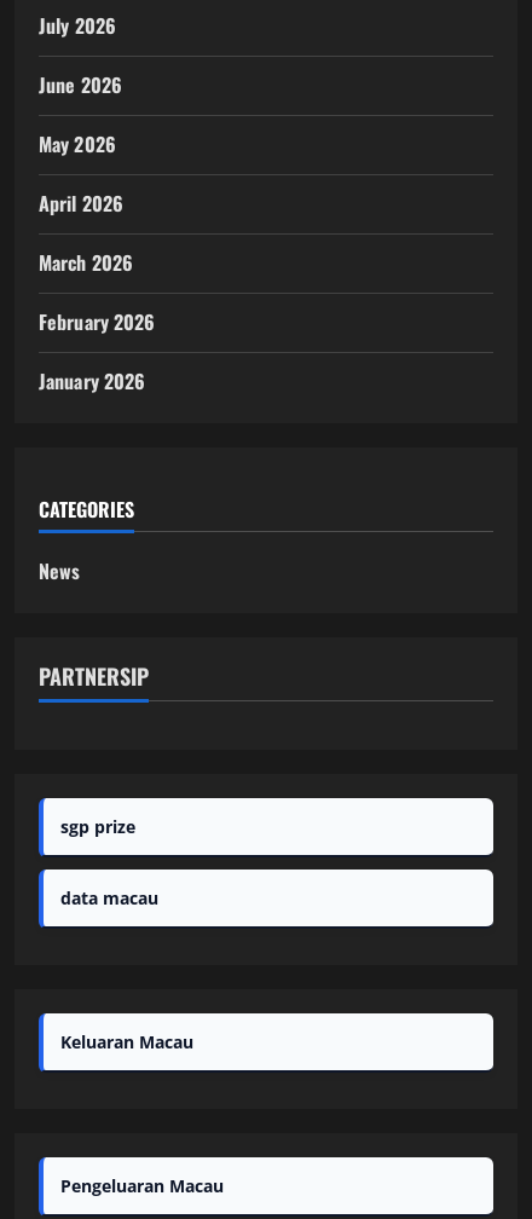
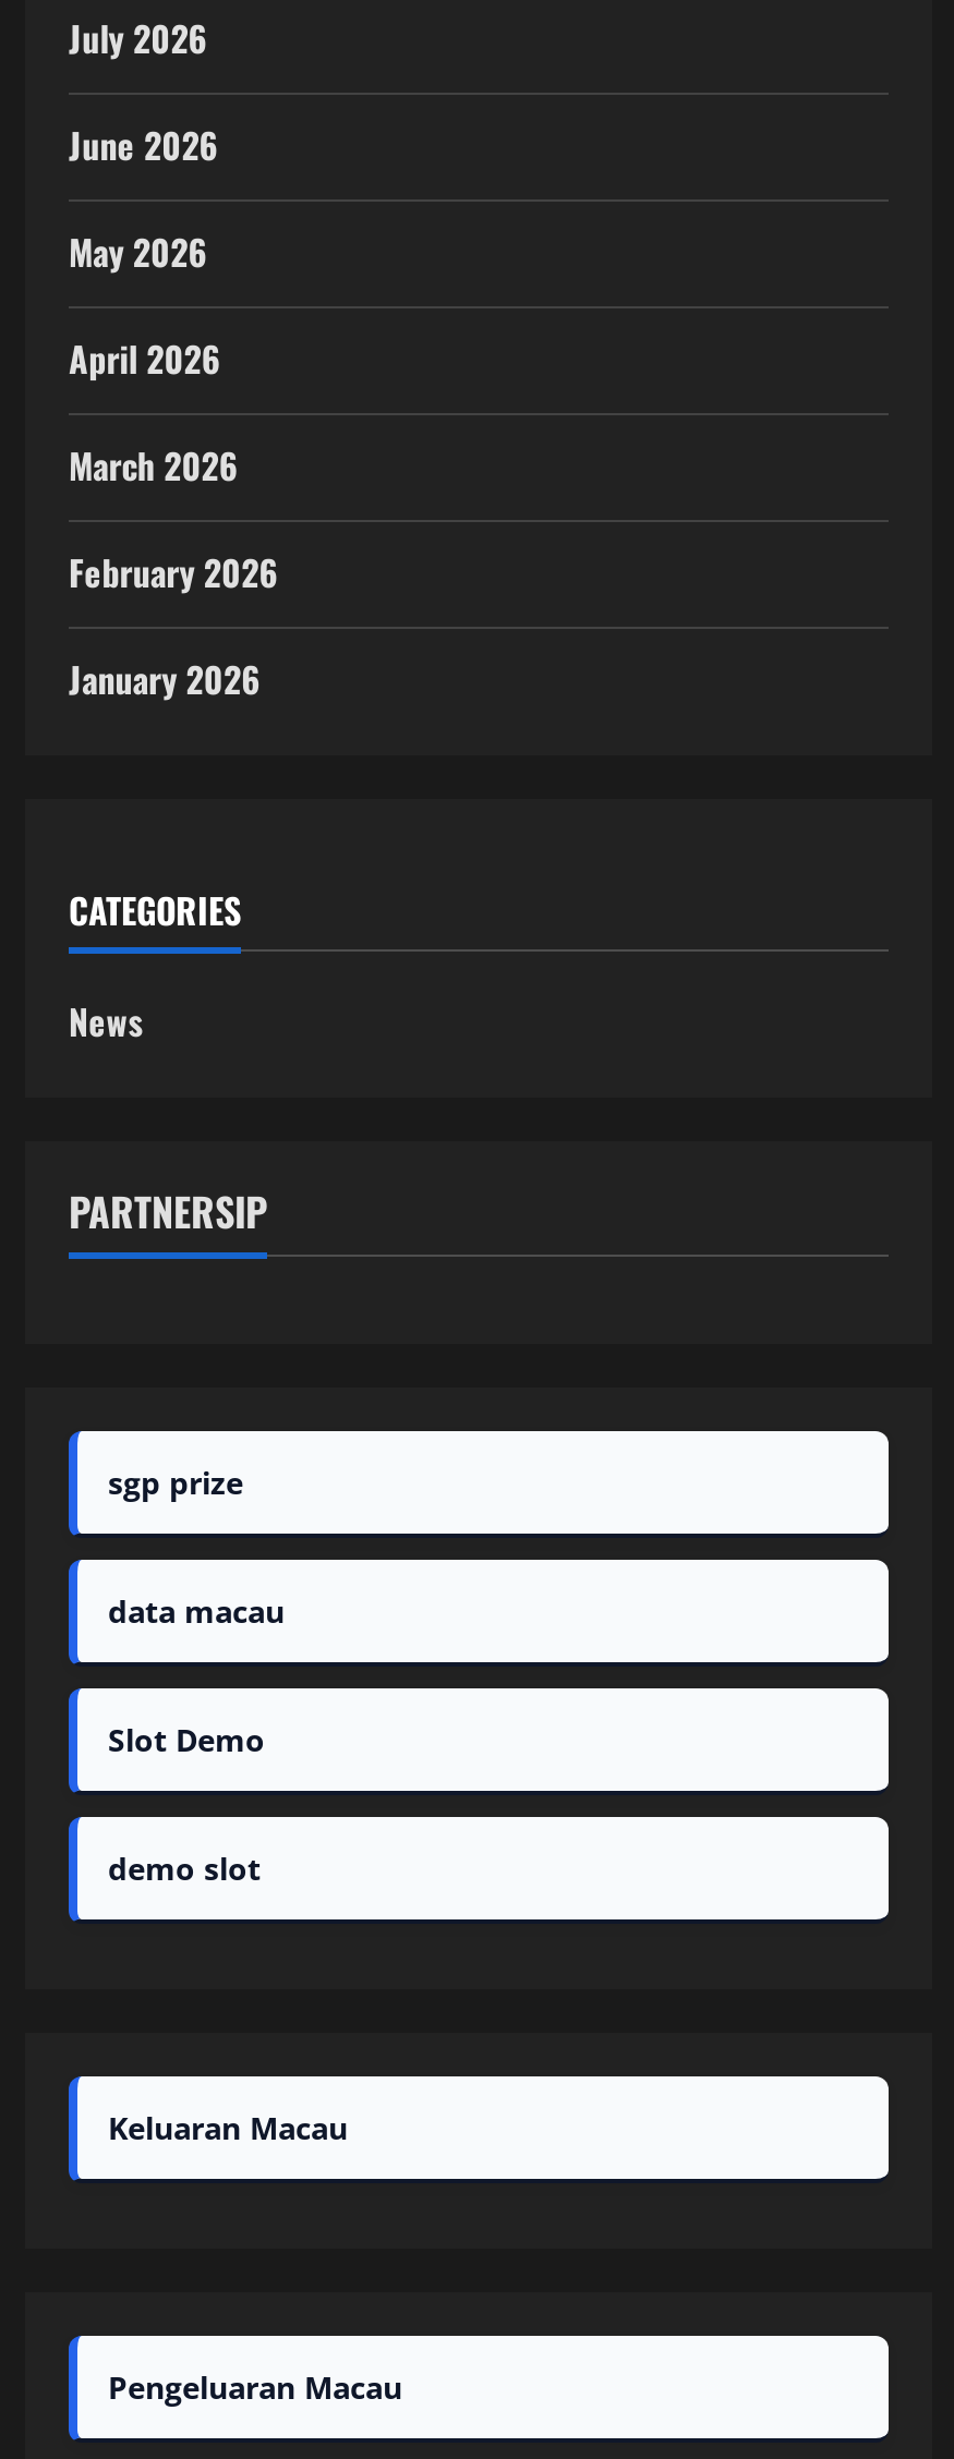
+ Slot Demo
+ demo slot
